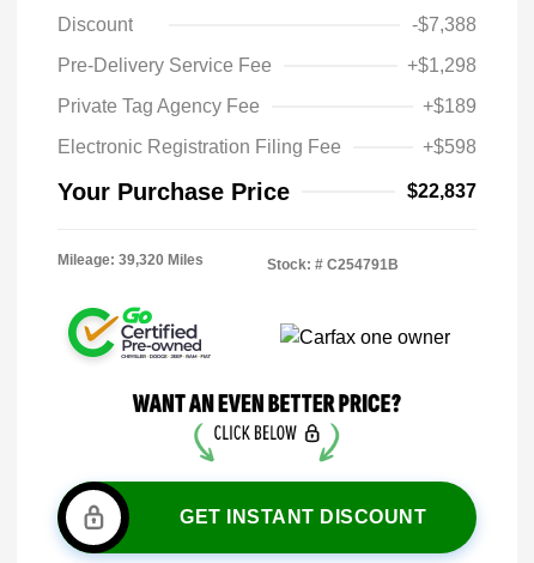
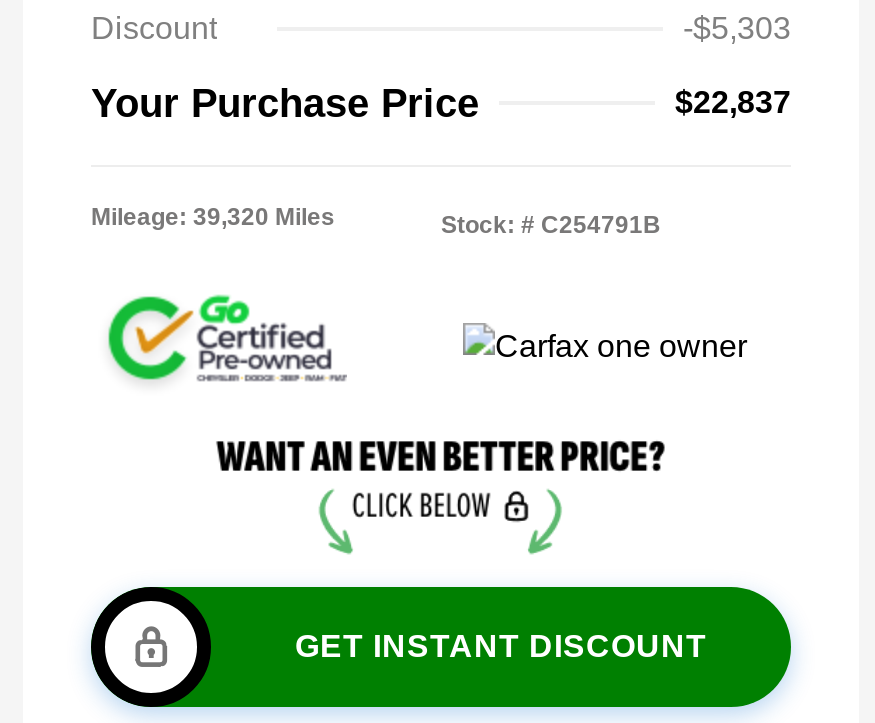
- -$7,388
- Pre-Delivery Service Fee
- +$1,298
- Private Tag Agency Fee
- +$189
- Electronic Registration Filing Fee
- +$598
+ -$5,303
